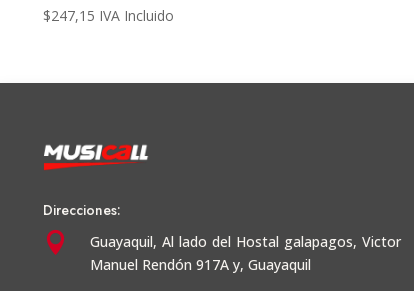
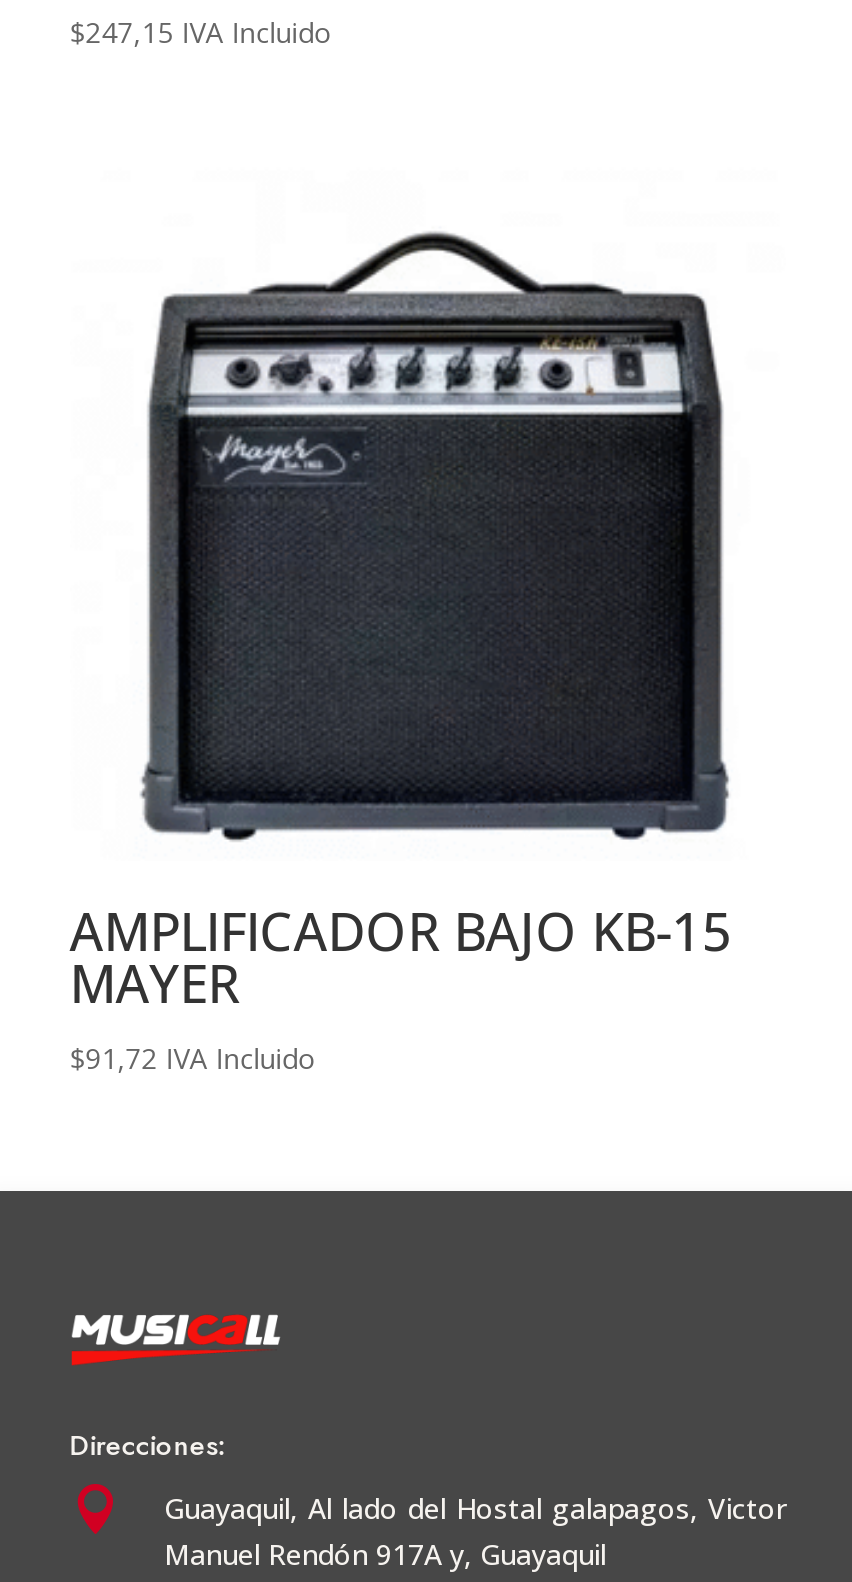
+ [image]
+ AMPLIFICADOR BAJO KB-15
+ MAYER
+ $91,72 IVA Incluido
